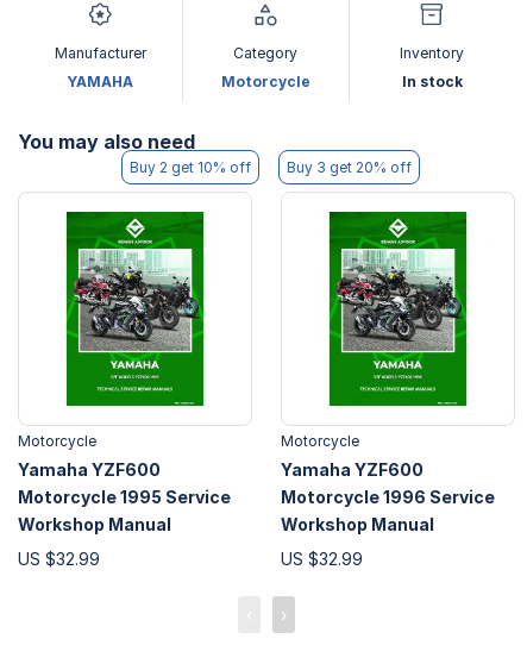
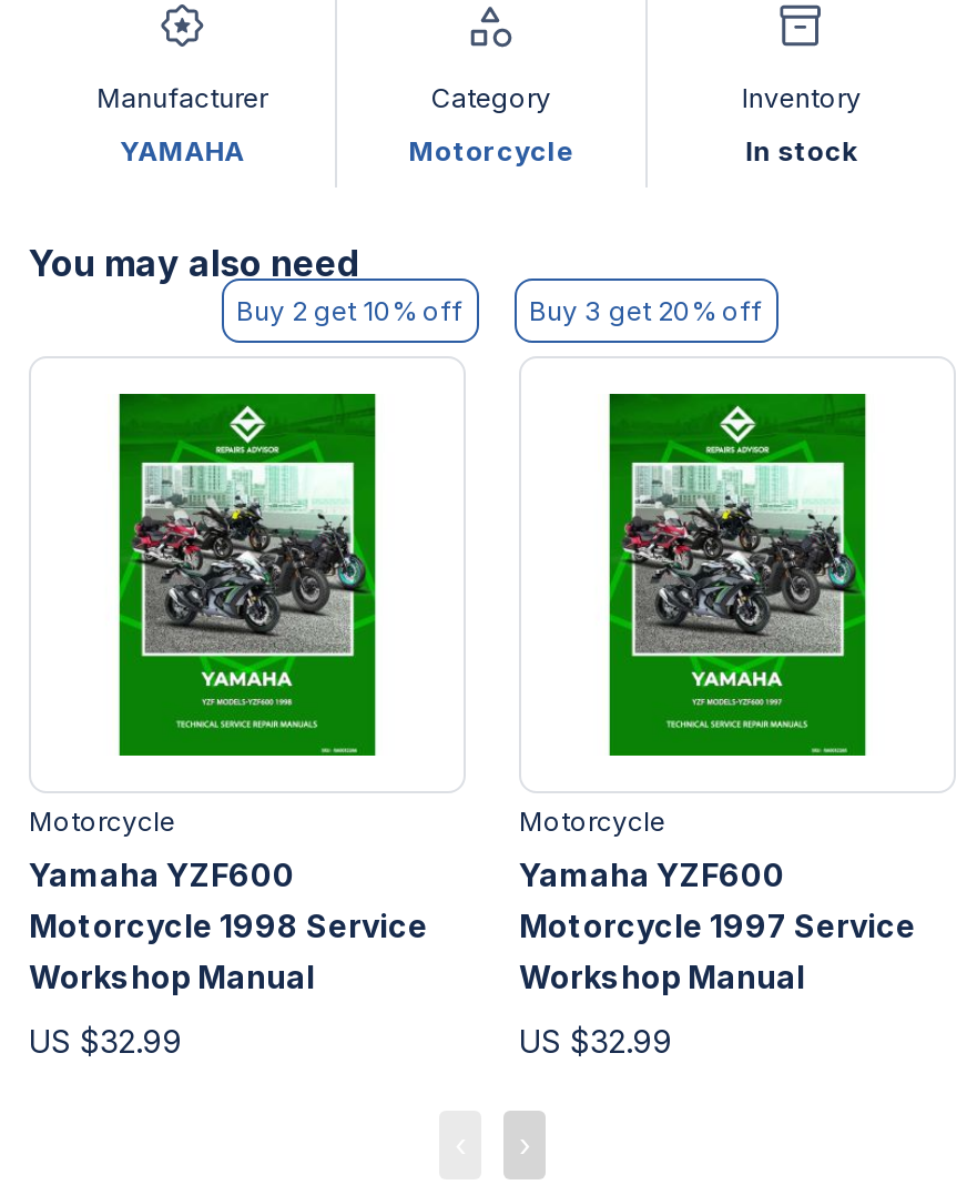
- Motorcycle 1995 Service
+ Motorcycle 1998 Service

- Motorcycle 1996 Service
+ Motorcycle 1997 Service
